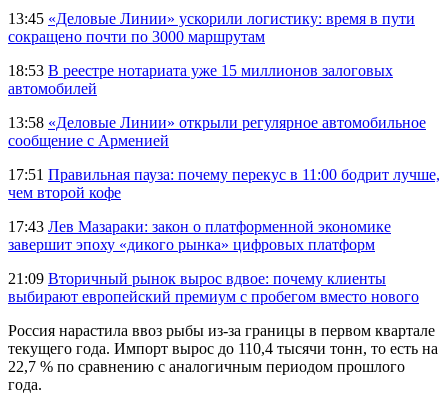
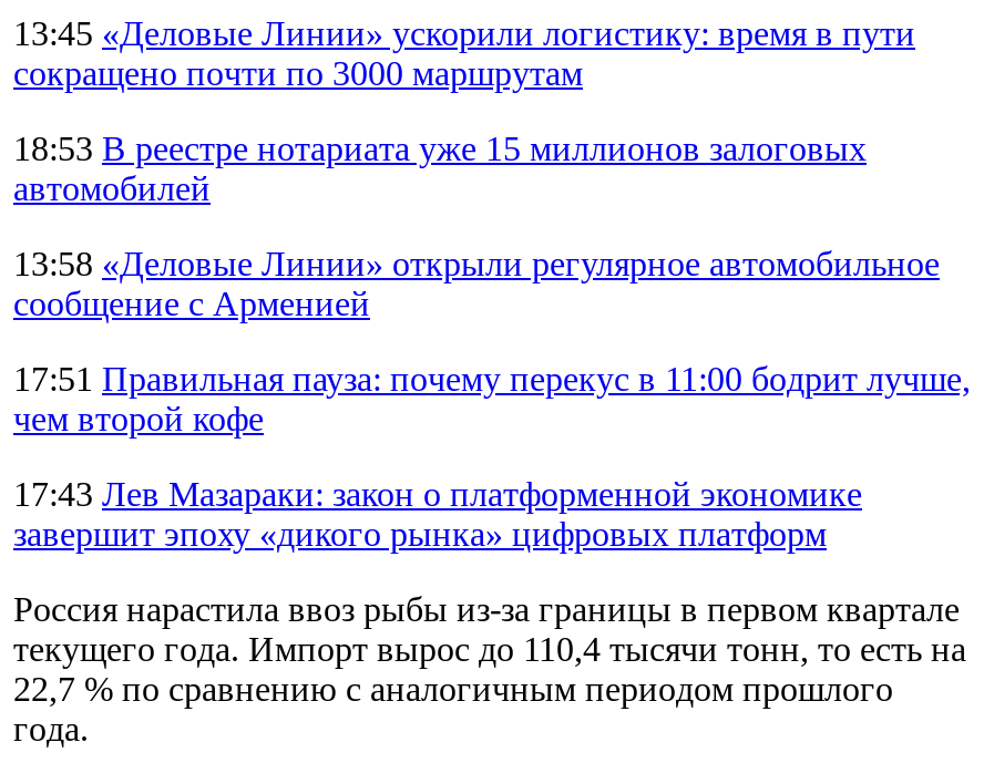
- 21:09 Вторичный рынок вырос вдвое: почему клиенты
- выбирают европейский премиум с пробегом вместо нового
